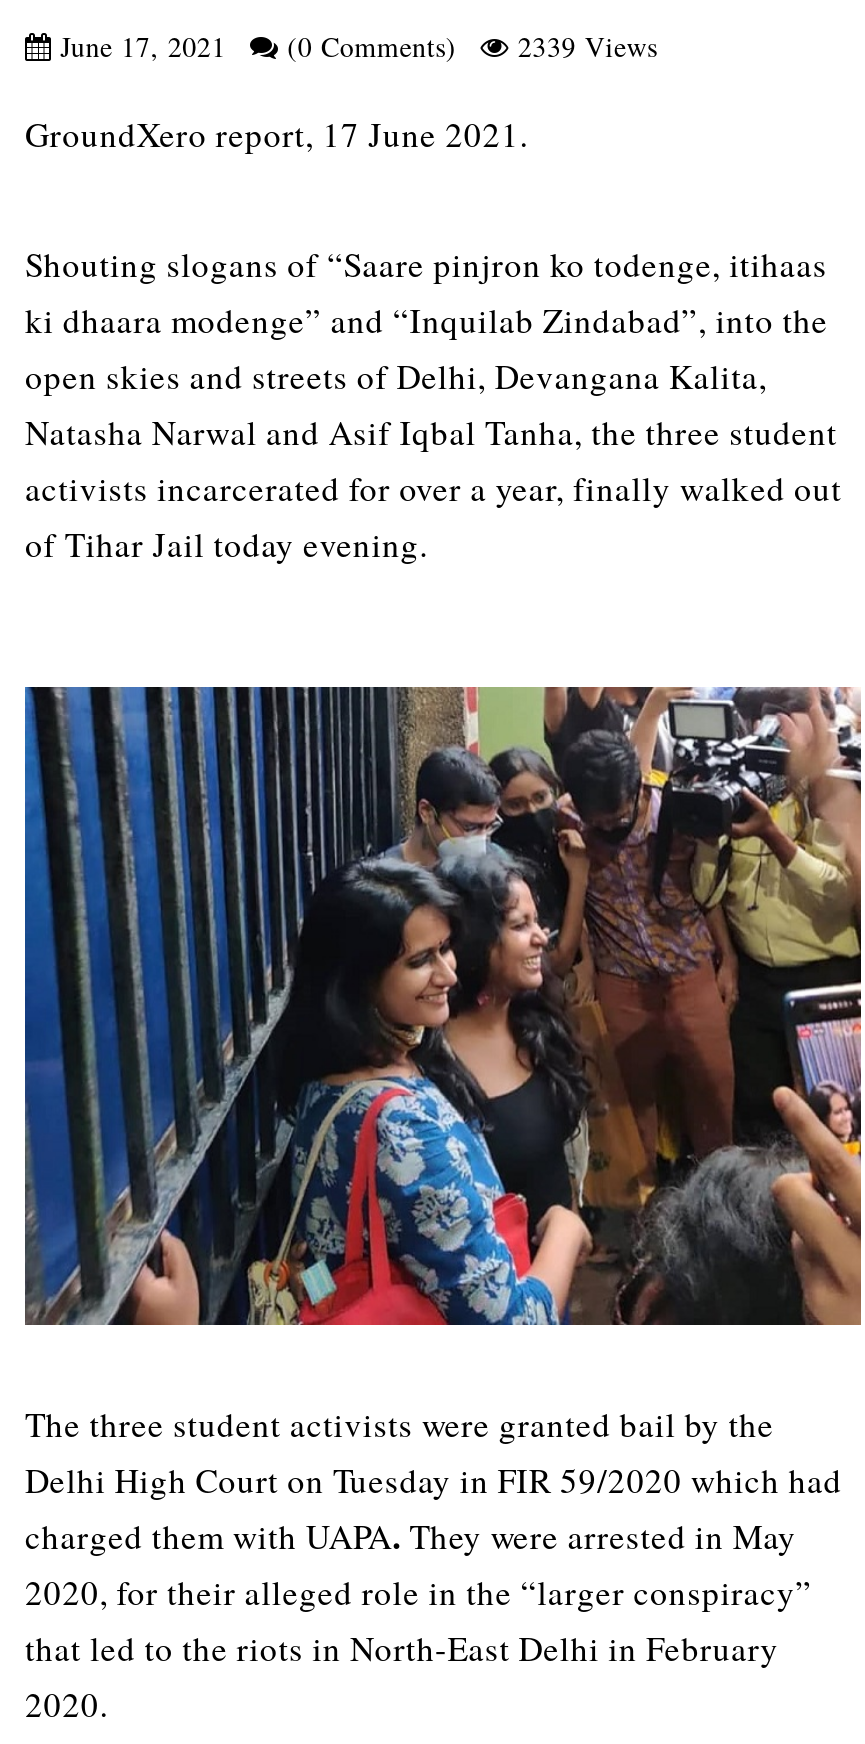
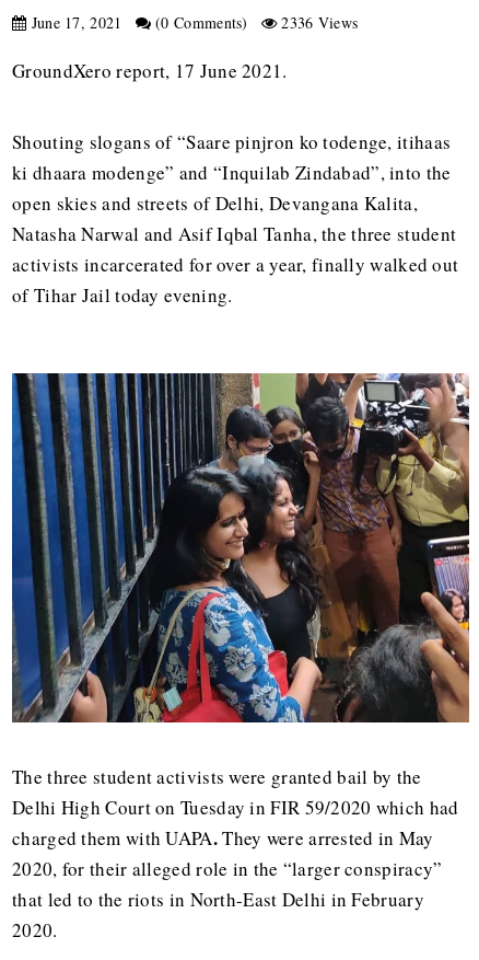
- June 17, 2021 (0 Comments) 2339 Views
+ June 17, 2021 (0 Comments) 2336 Views
